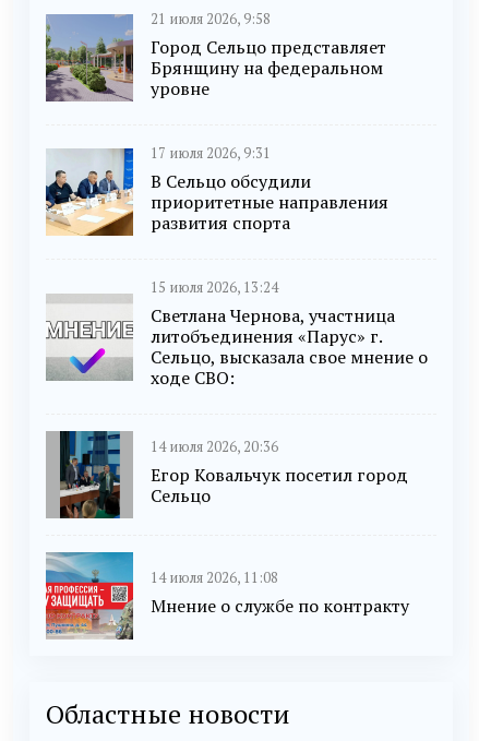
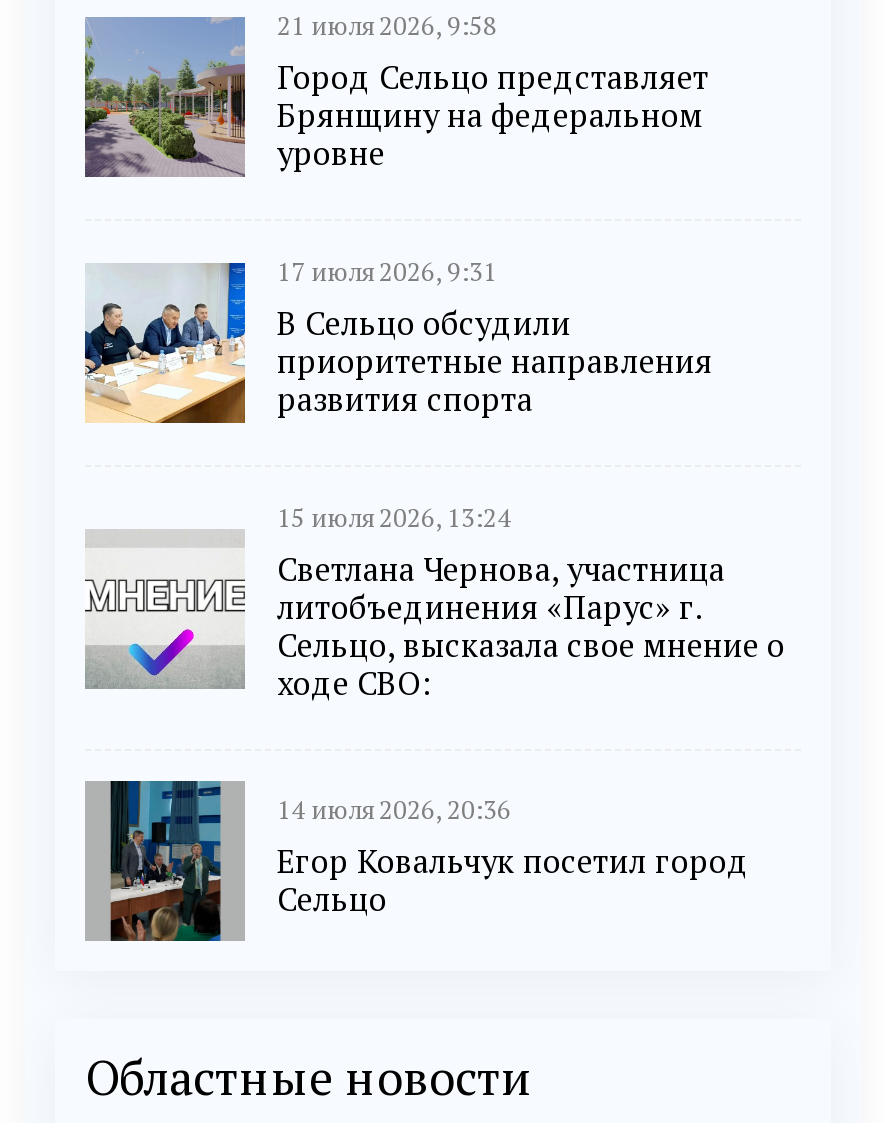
- [image]
- 14 июля 2026, 11:08
- Мнение о службе по контракту
